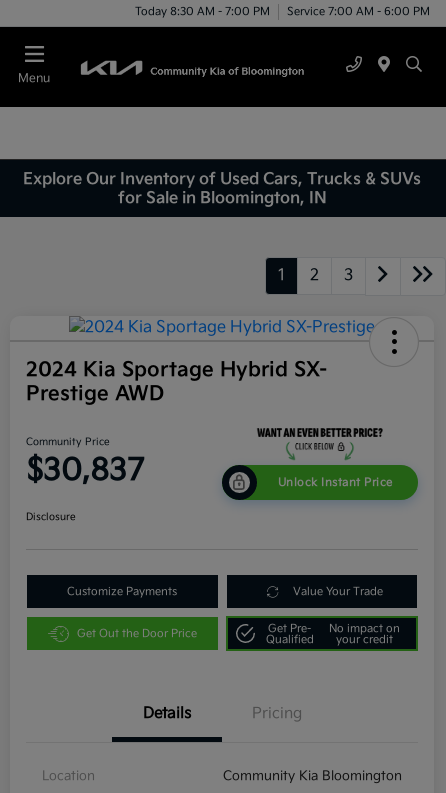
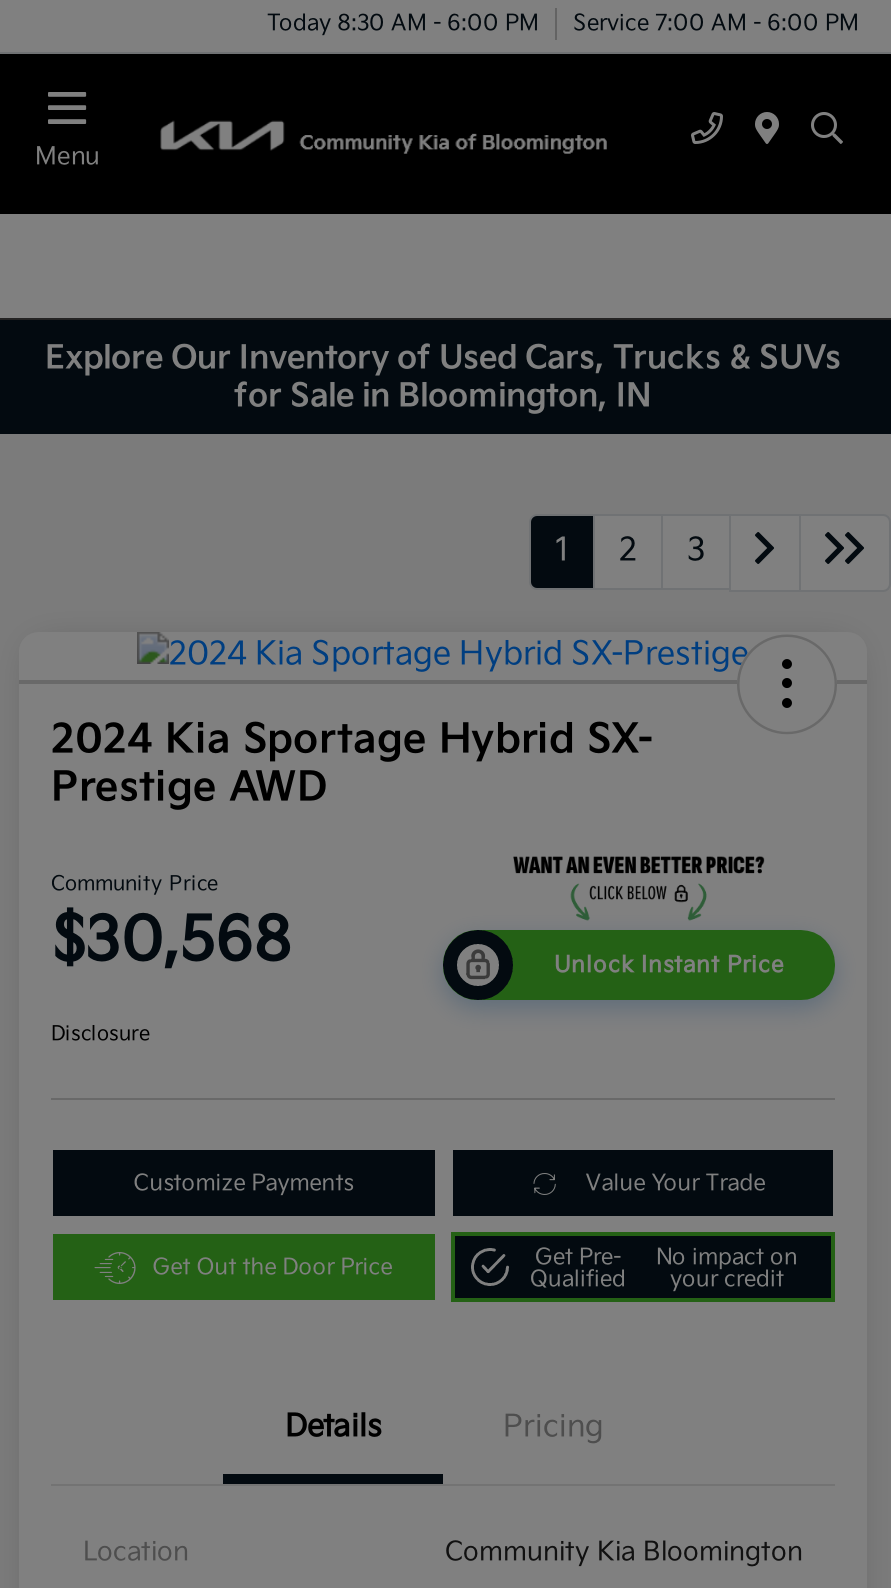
- Today 8:30 AM - 7:00 PM Service 7:00 AM - 6:00 PM
+ Today 8:30 AM - 6:00 PM Service 7:00 AM - 6:00 PM

- $30,837
+ $30,568
